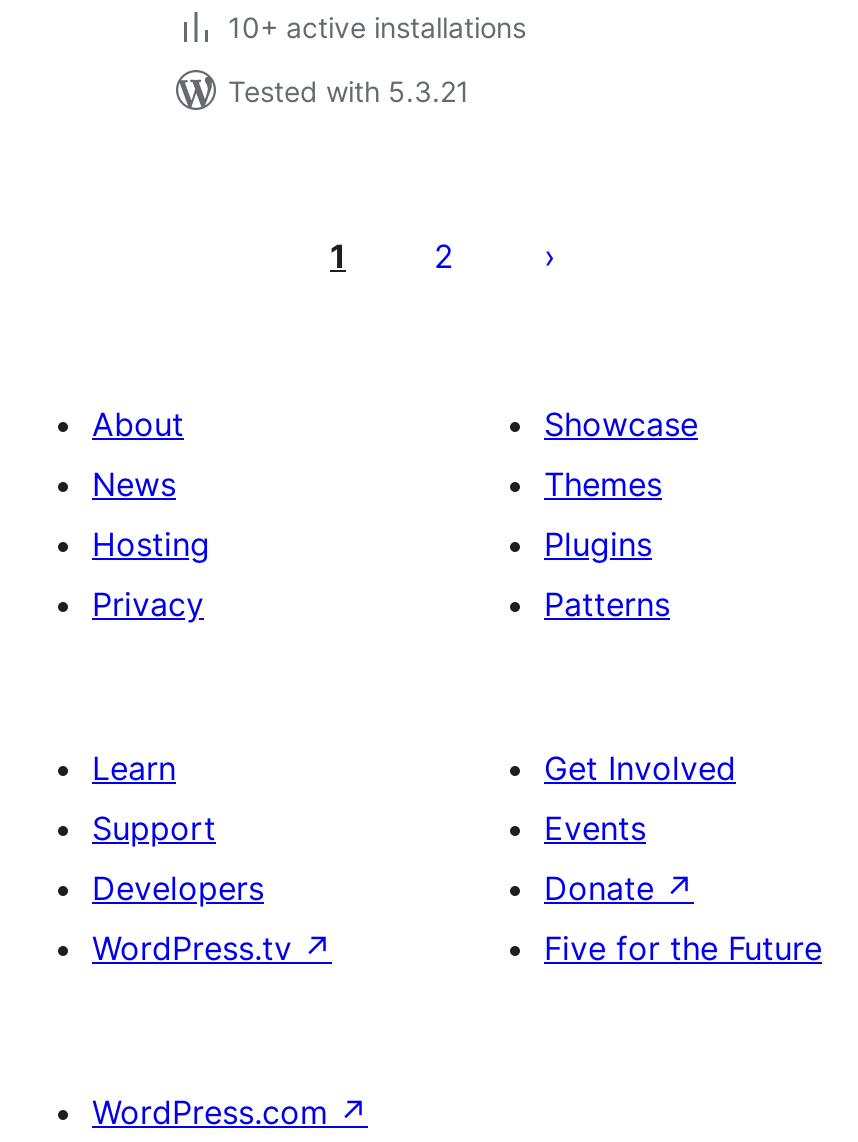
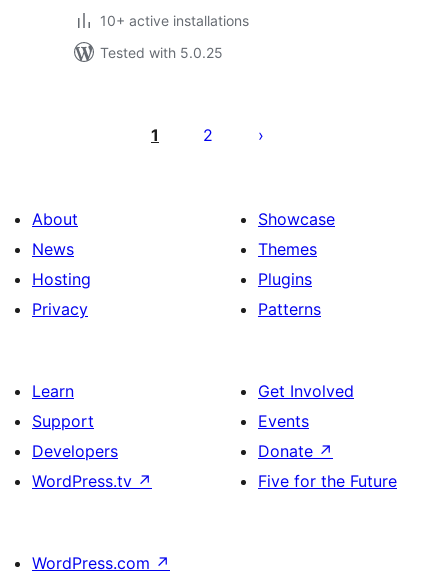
- Tested with 5.3.21
+ Tested with 5.0.25
